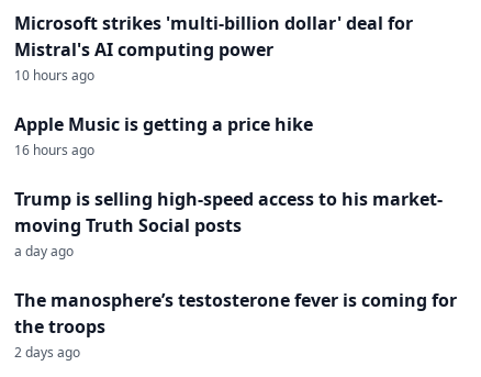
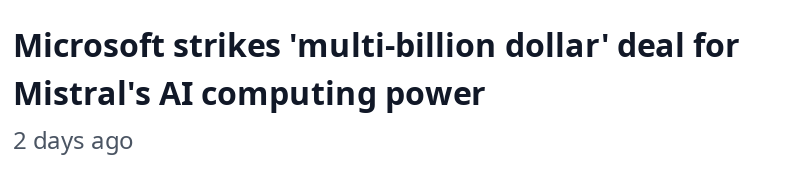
- 10 hours ago
- Apple Music is getting a price hike
- 16 hours ago
- Trump is selling high-speed access to his market-
- moving Truth Social posts
- a day ago
- The manosphere’s testosterone fever is coming for
- the troops
